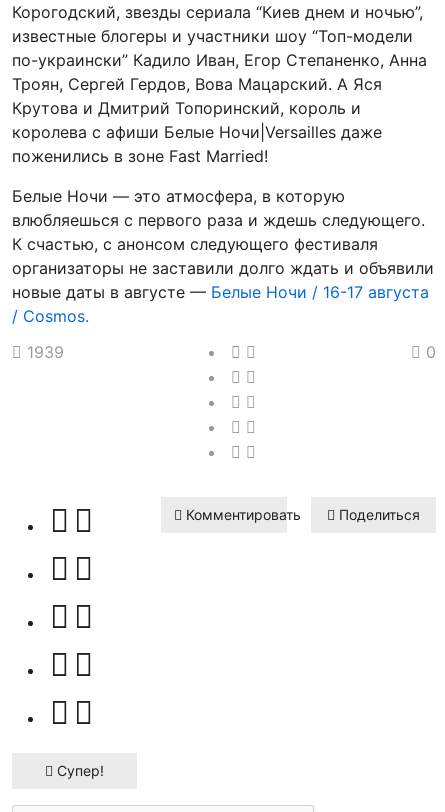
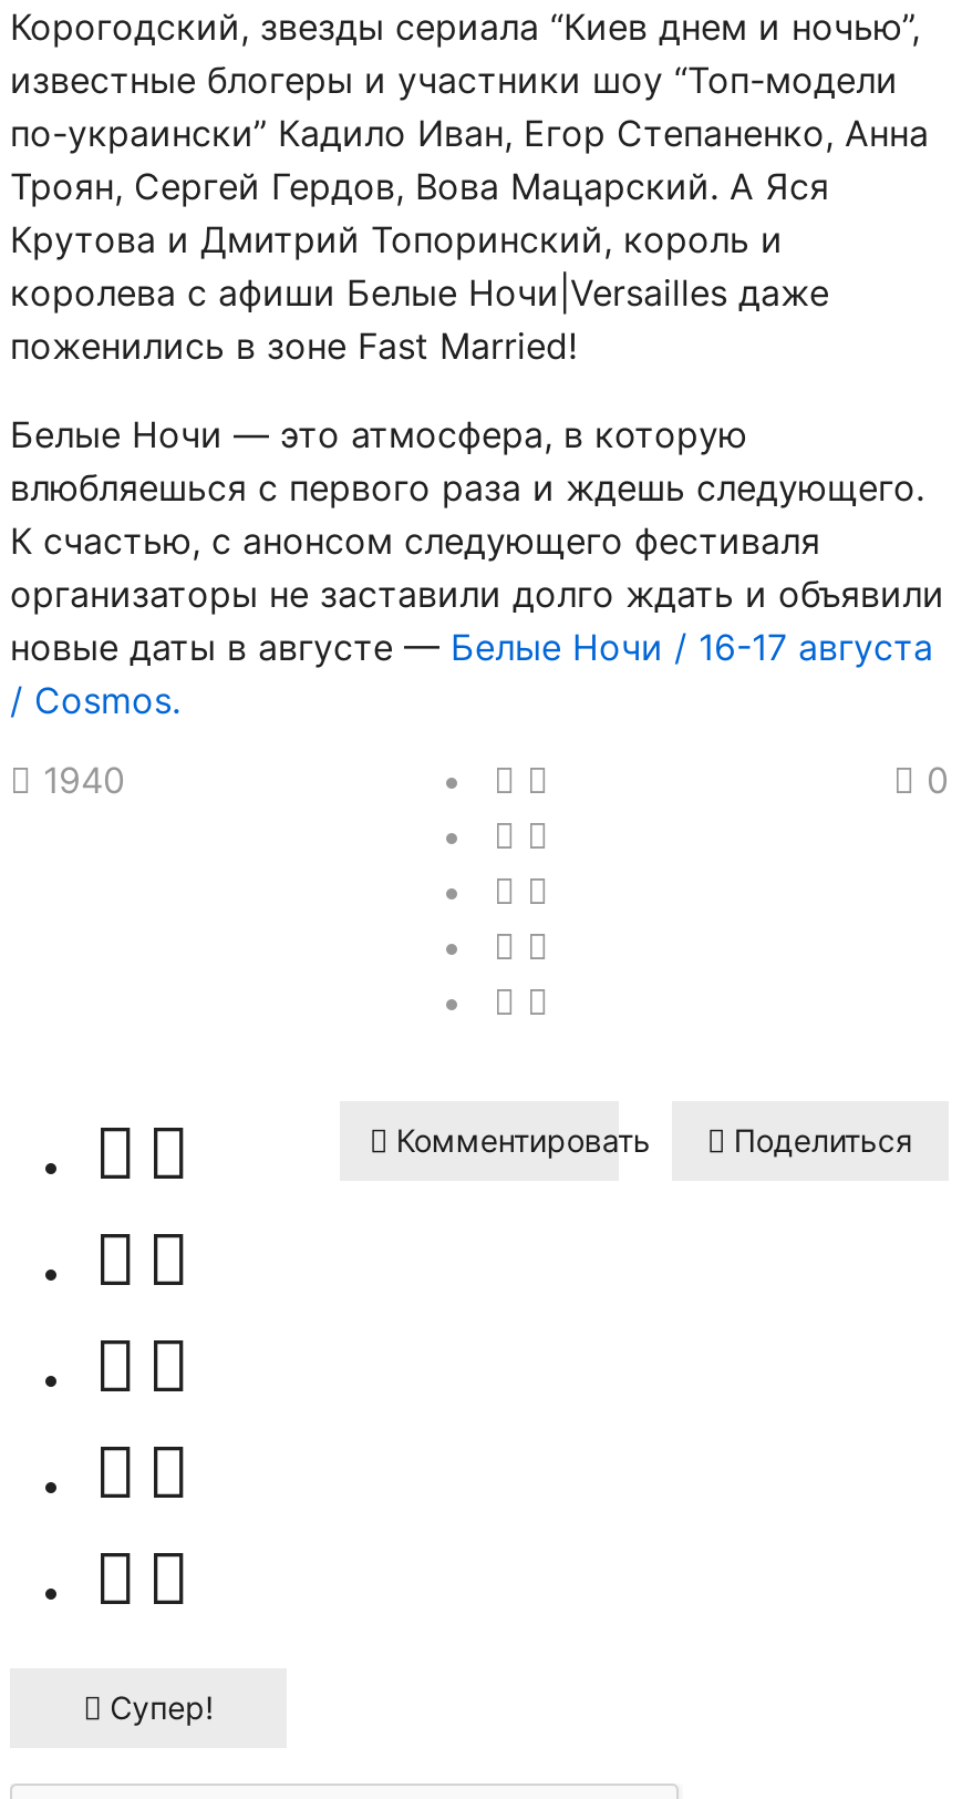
- 1939
+ 1940
